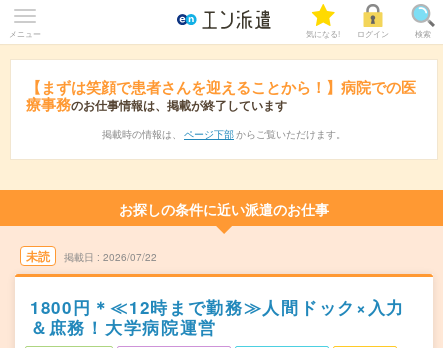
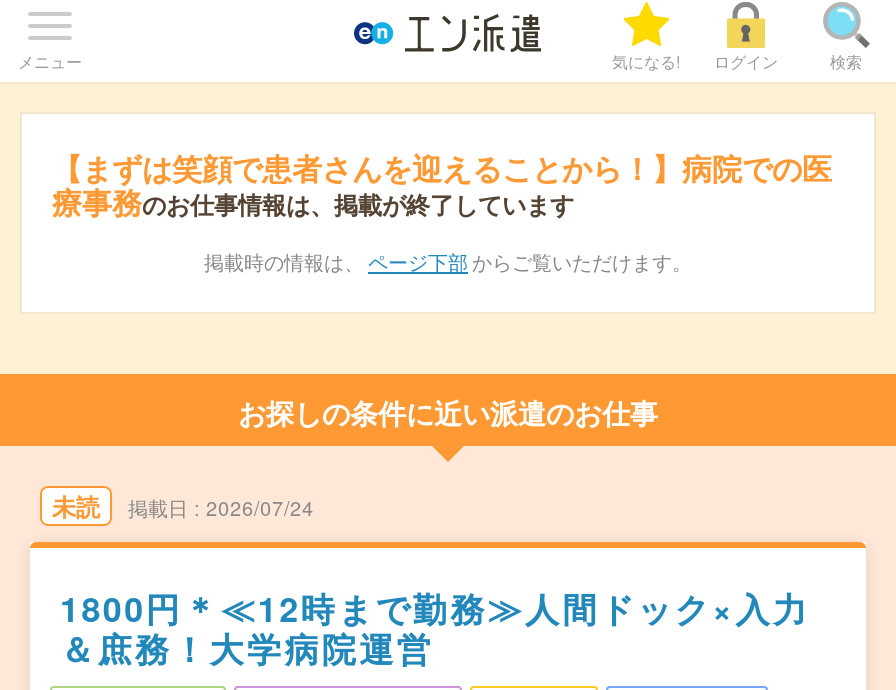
- 2026/07/22
+ 2026/07/24
